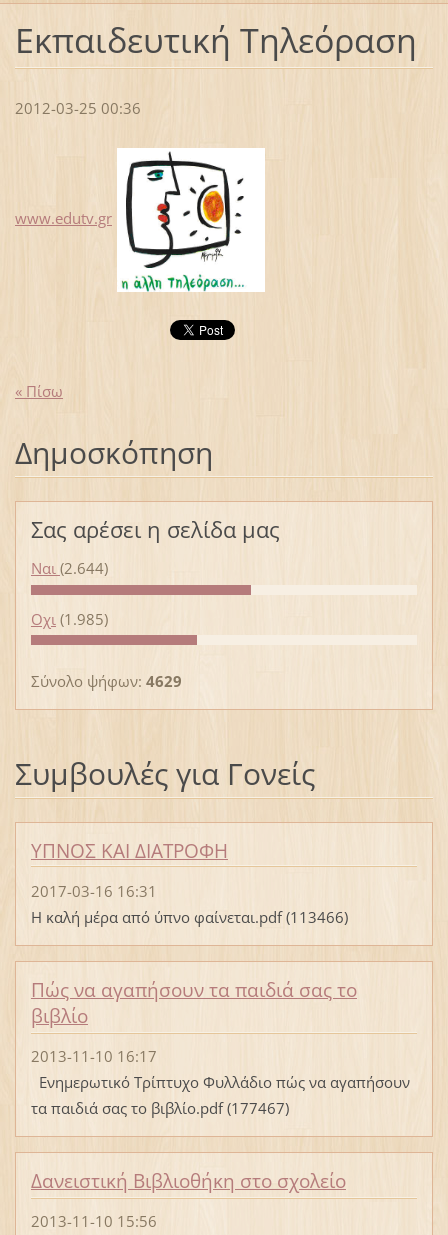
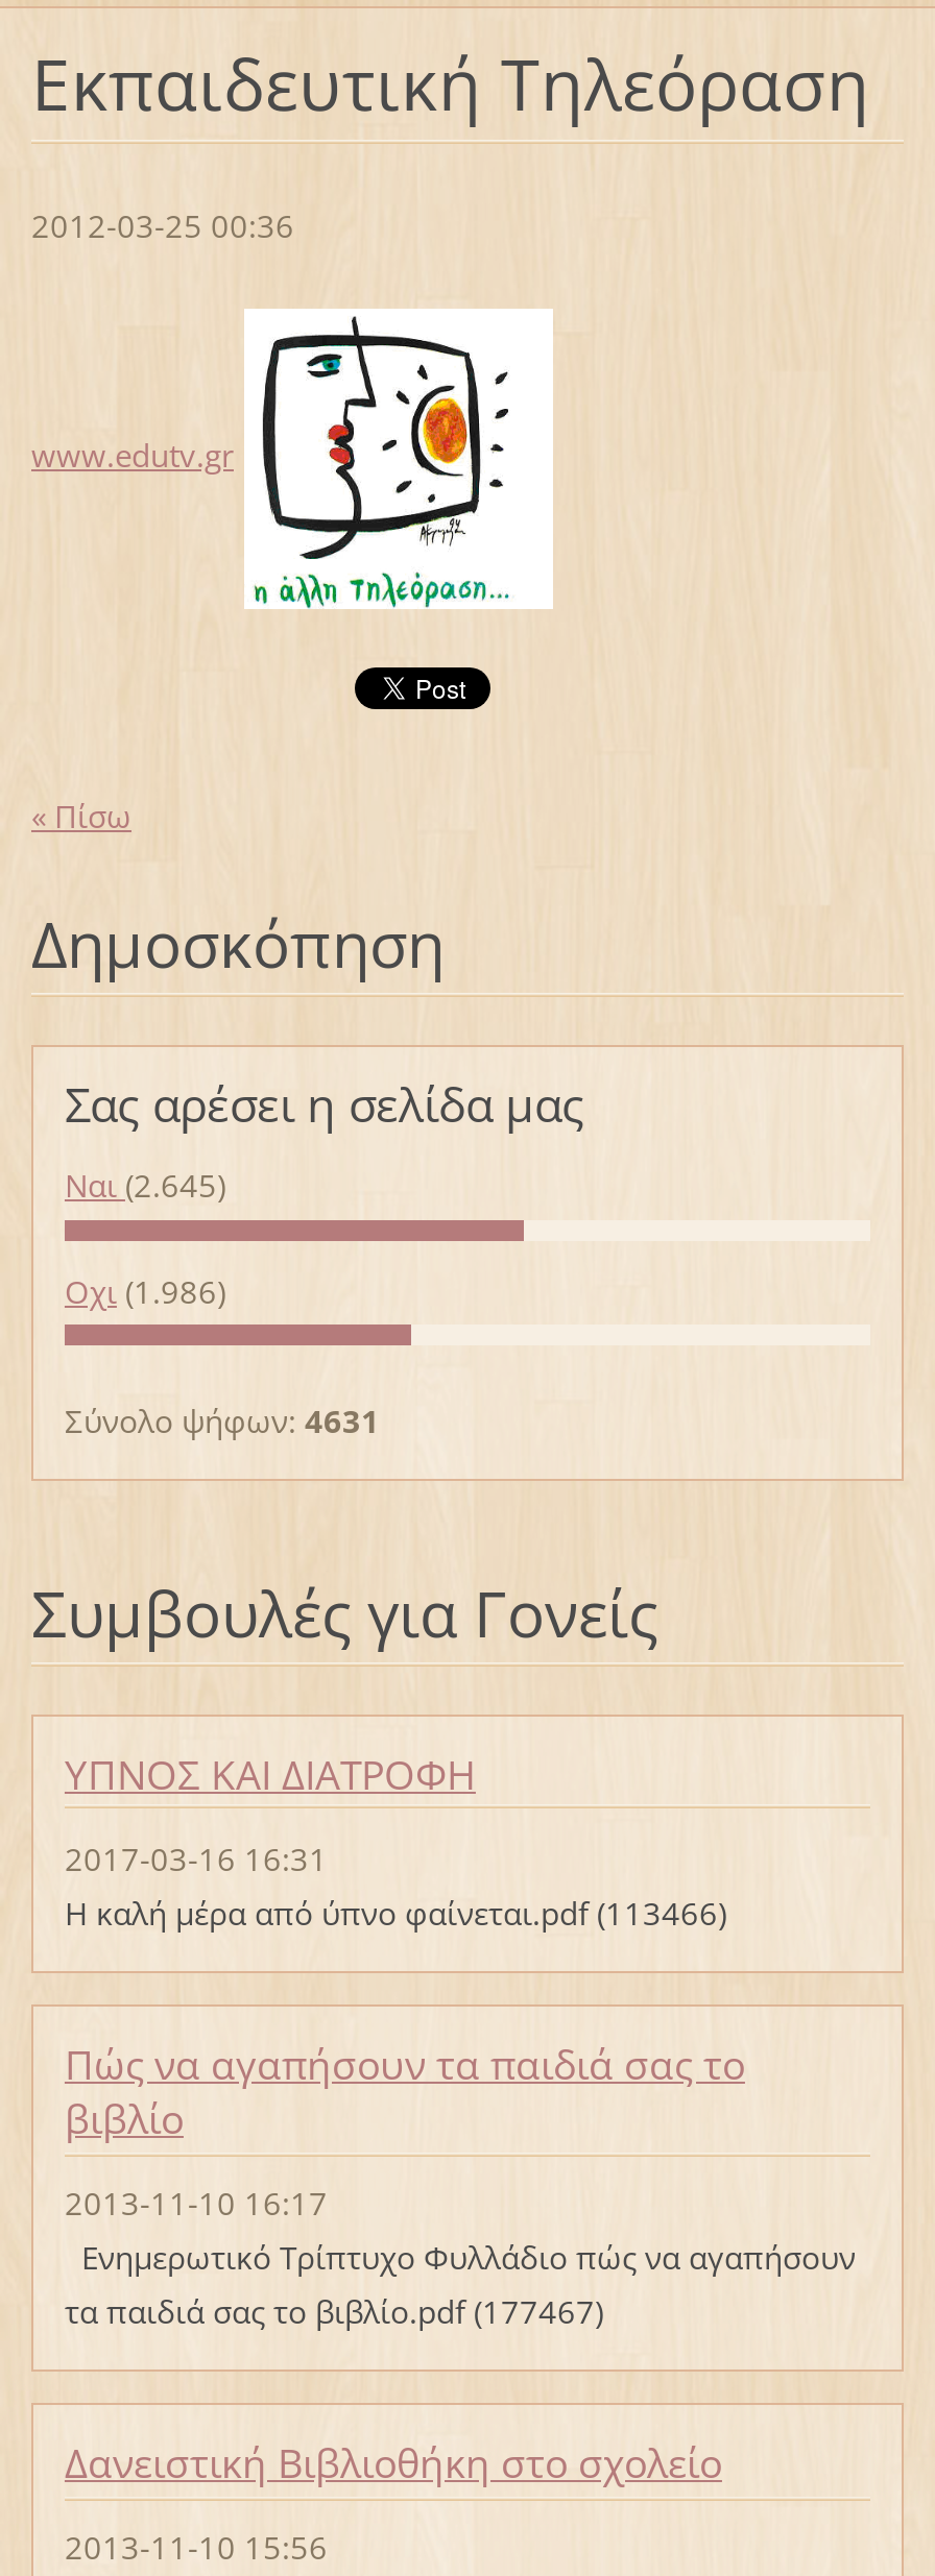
- Ναι (2.644)
+ Ναι (2.645)

- Οχι (1.985)
+ Οχι (1.986)

- Σύνολο ψήφων: 4629
+ Σύνολο ψήφων: 4631
